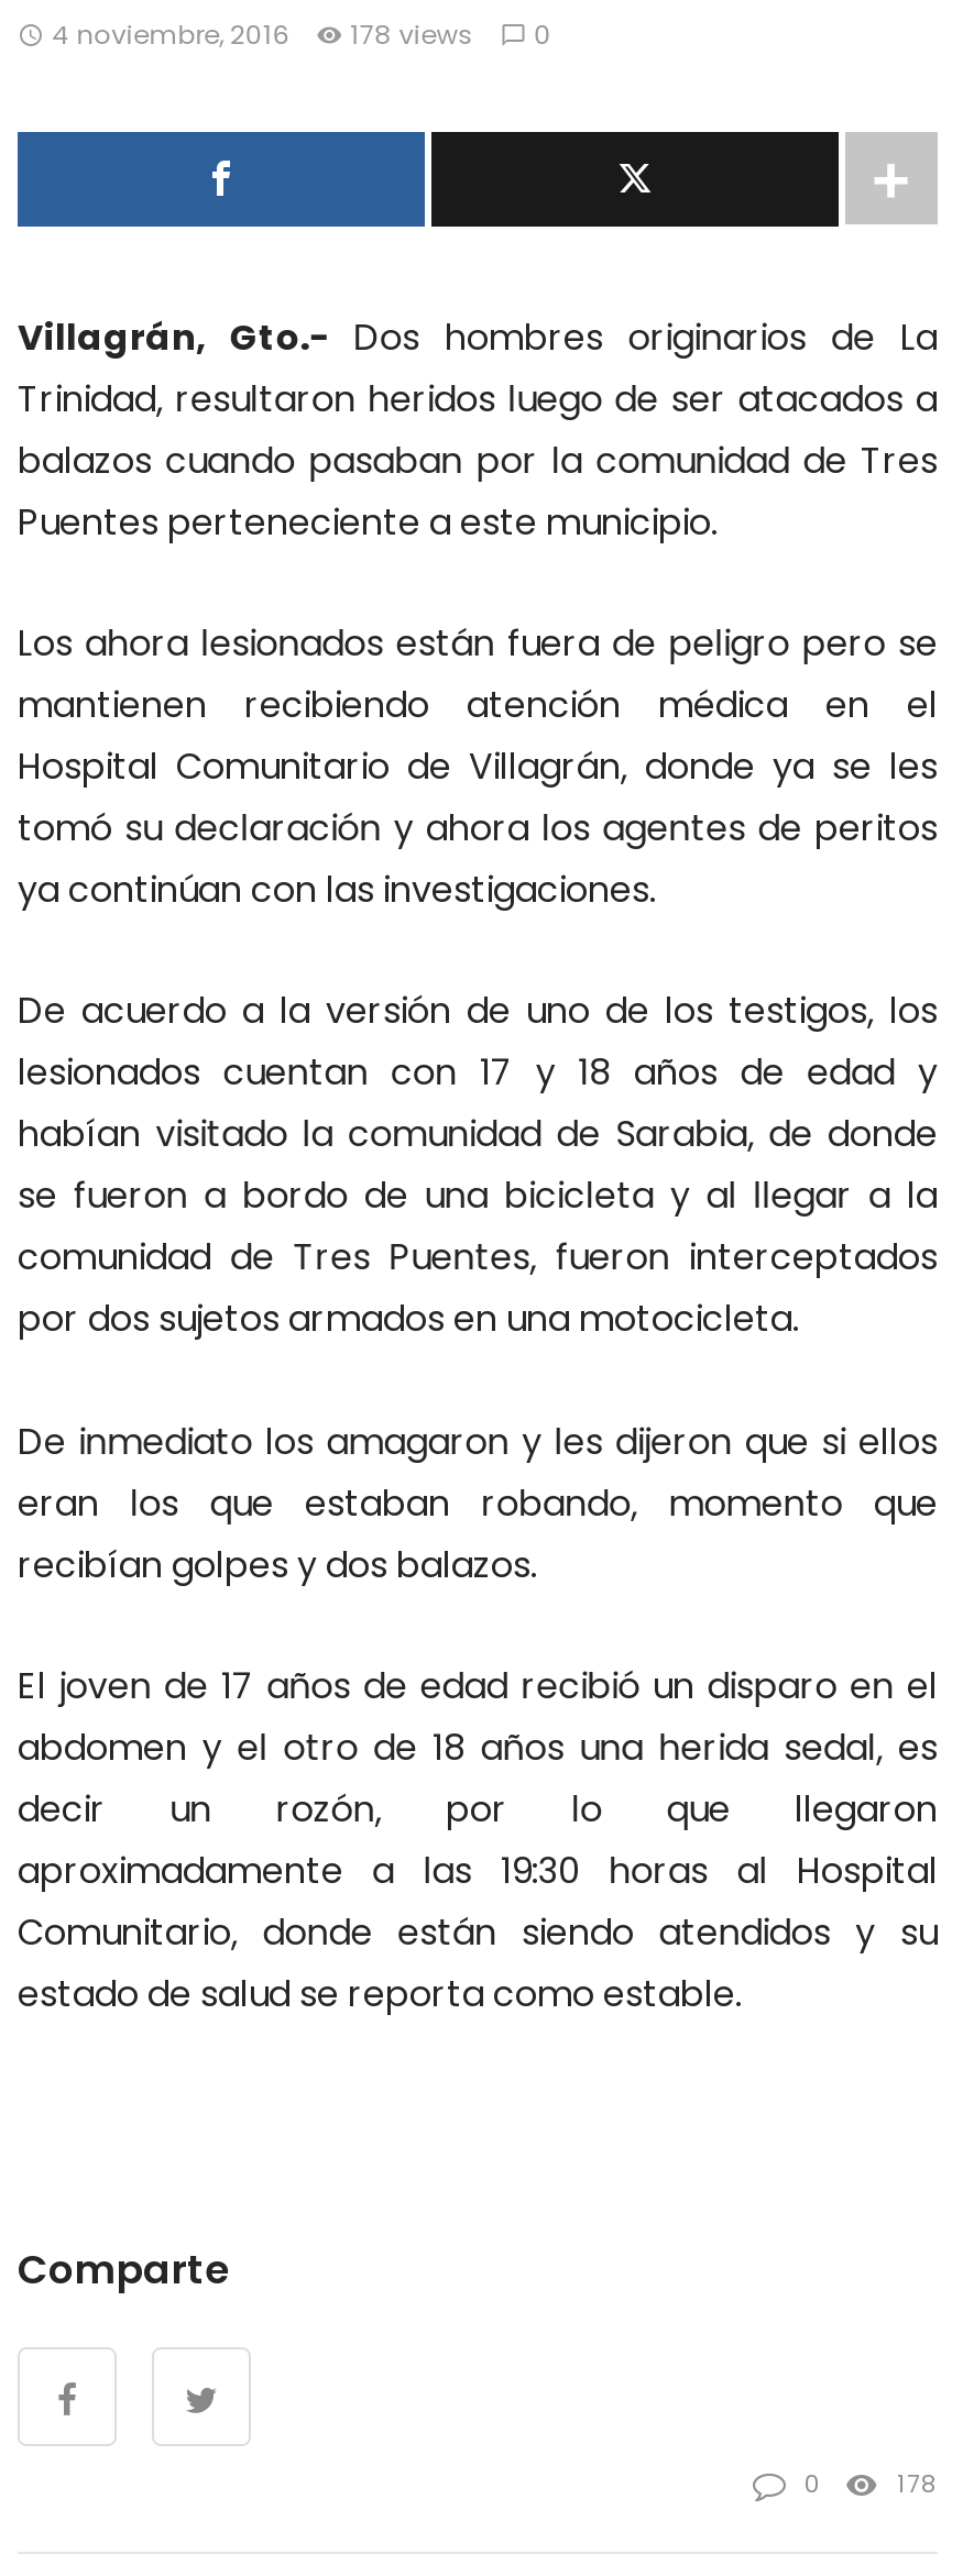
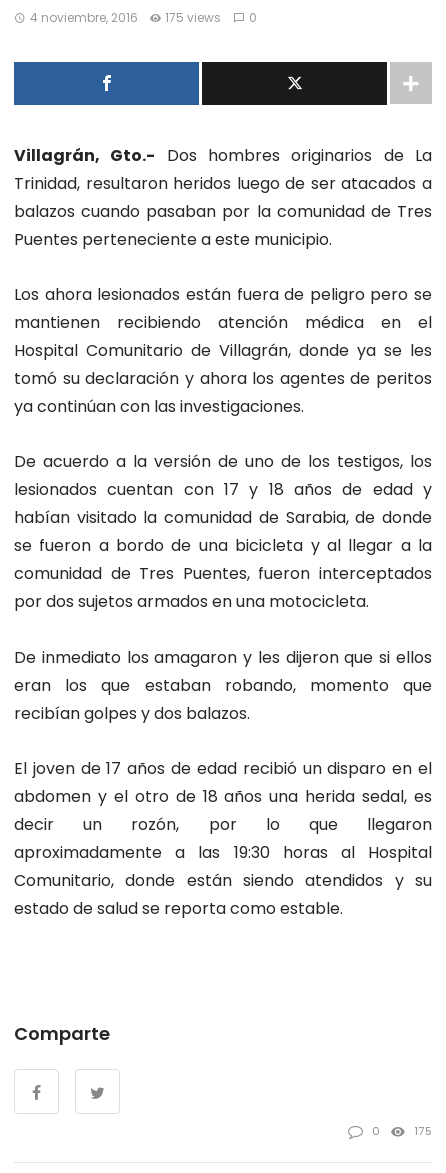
- 4 noviembre, 2016 178 views 0
+ 4 noviembre, 2016 175 views 0

- 178
+ 175
